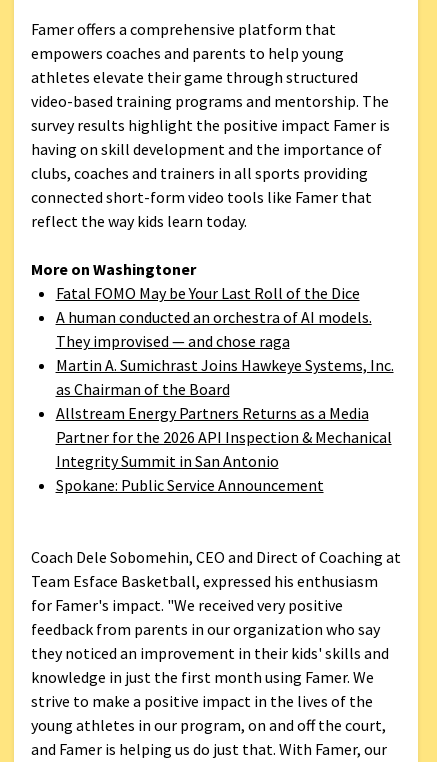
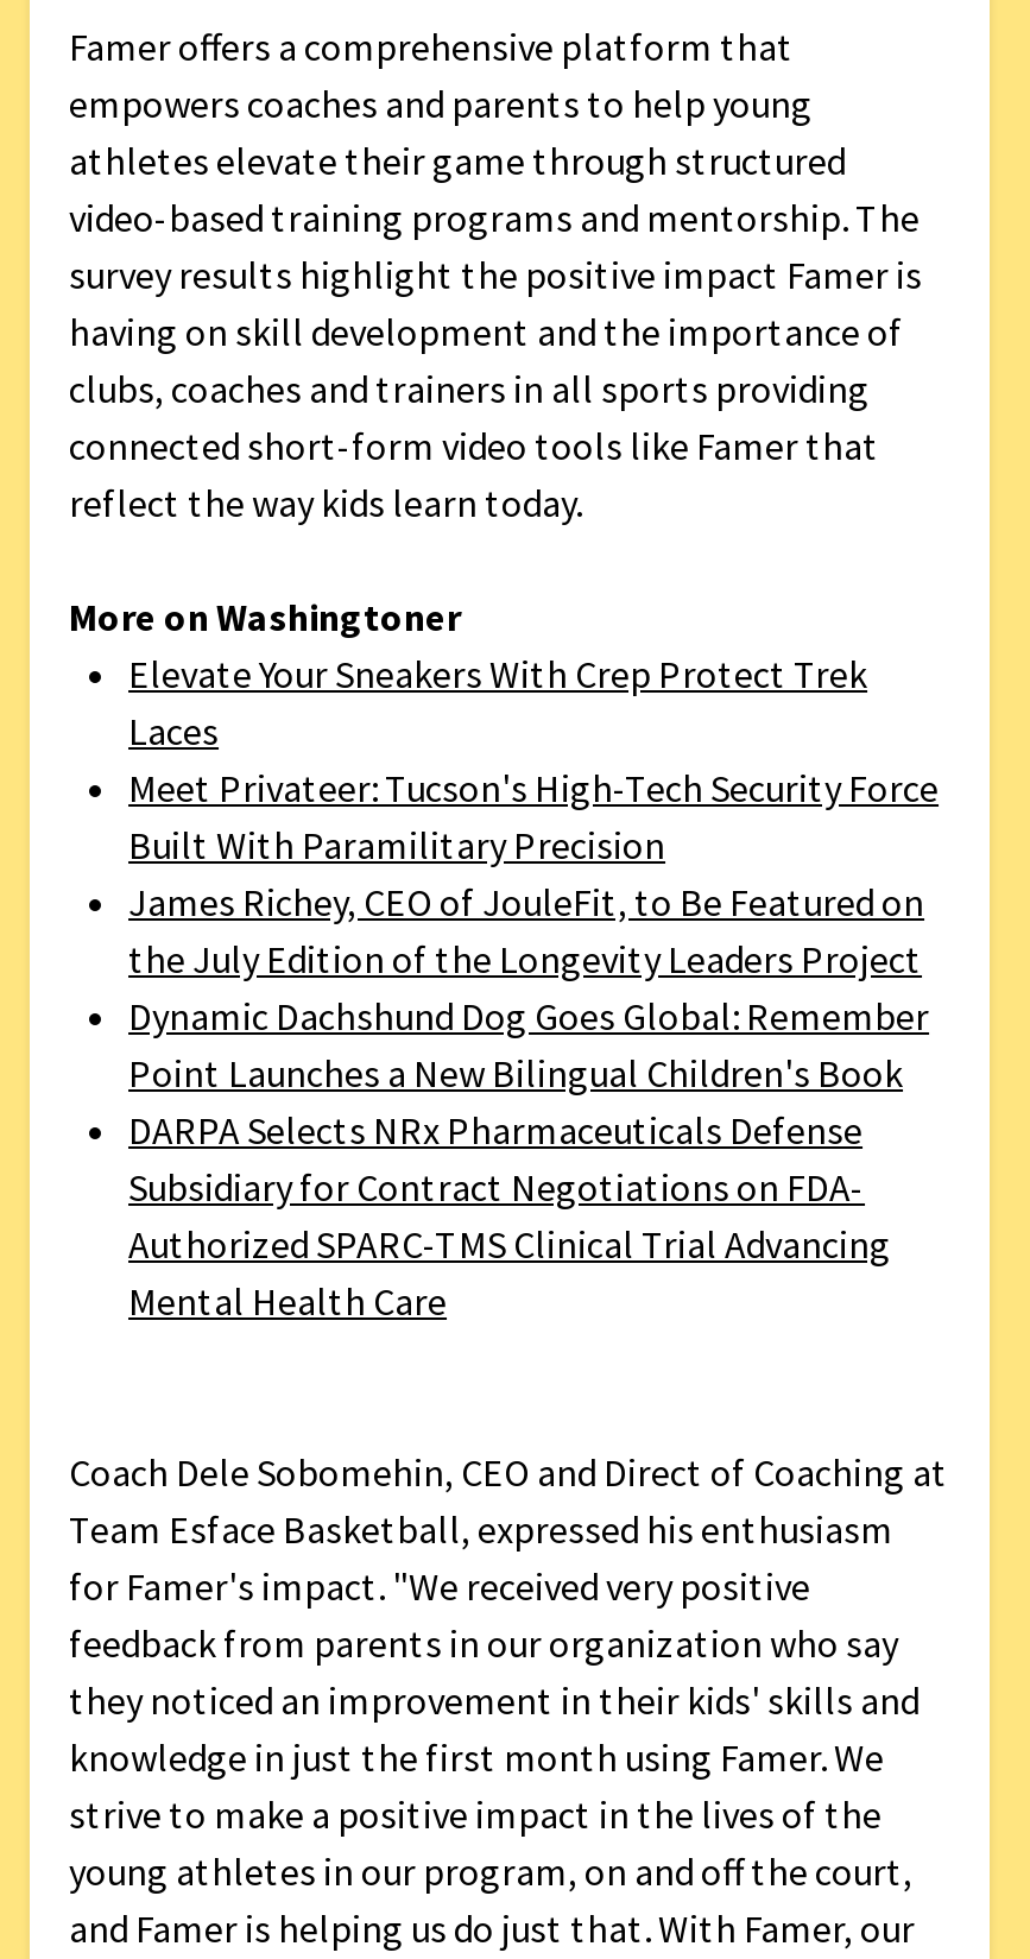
- Fatal FOMO May be Your Last Roll of the Dice
- A human conducted an orchestra of AI models.
- They improvised — and chose raga
- Martin A. Sumichrast Joins Hawkeye Systems, Inc.
- as Chairman of the Board
- Allstream Energy Partners Returns as a Media
- Partner for the 2026 API Inspection & Mechanical
- Integrity Summit in San Antonio
- Spokane: Public Service Announcement
+ Elevate Your Sneakers With Crep Protect Trek
+ Laces
+ Meet Privateer: Tucson's High-Tech Security Force
+ Built With Paramilitary Precision
+ James Richey, CEO of JouleFit, to Be Featured on
+ the July Edition of the Longevity Leaders Project
+ Dynamic Dachshund Dog Goes Global: Remember
+ Point Launches a New Bilingual Children's Book
+ DARPA Selects NRx Pharmaceuticals Defense
+ Subsidiary for Contract Negotiations on FDA-
+ Authorized SPARC-TMS Clinical Trial Advancing
+ Mental Health Care
